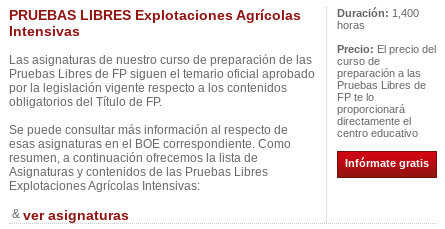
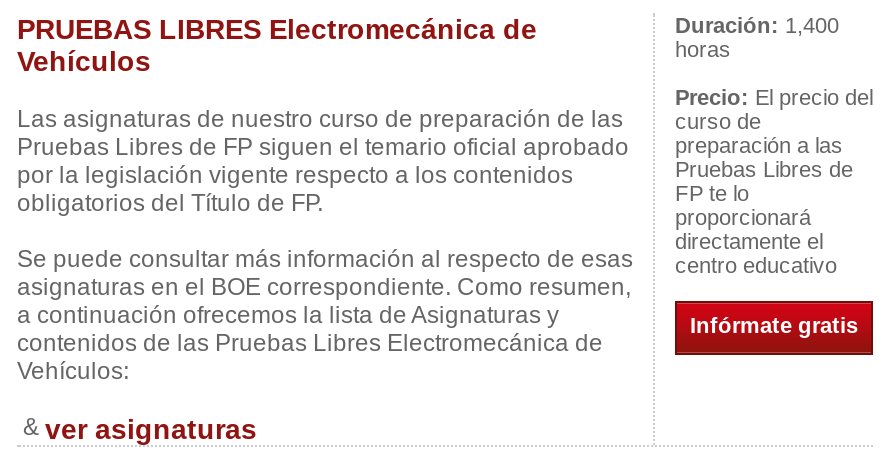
- PRUEBAS LIBRES Explotaciones Agrícolas
- Intensivas
+ PRUEBAS LIBRES Electromecánica de
+ Vehículos

- Se puede consultar más información al respecto de
- esas asignaturas en el BOE correspondiente. Como
- resumen, a continuación ofrecemos la lista de
- Asignaturas y contenidos de las Pruebas Libres
- Explotaciones Agrícolas Intensivas:
+ Se puede consultar más información al respecto de esas
+ asignaturas en el BOE correspondiente. Como resumen,
+ a continuación ofrecemos la lista de Asignaturas y
+ contenidos de las Pruebas Libres Electromecánica de
+ Vehículos:
